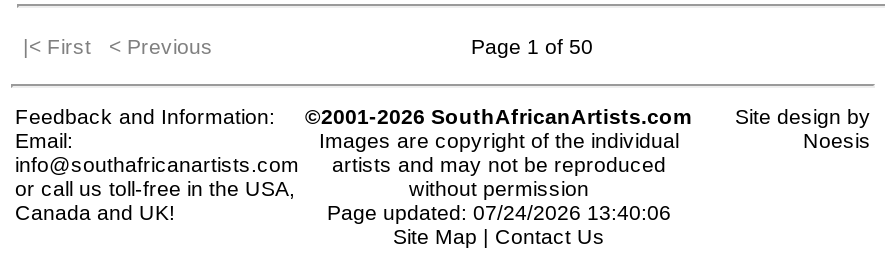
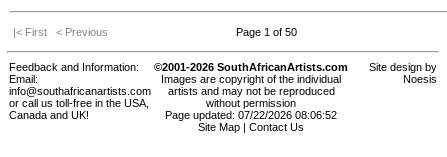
- Page updated: 07/24/2026 13:40:06
+ Page updated: 07/22/2026 08:06:52
